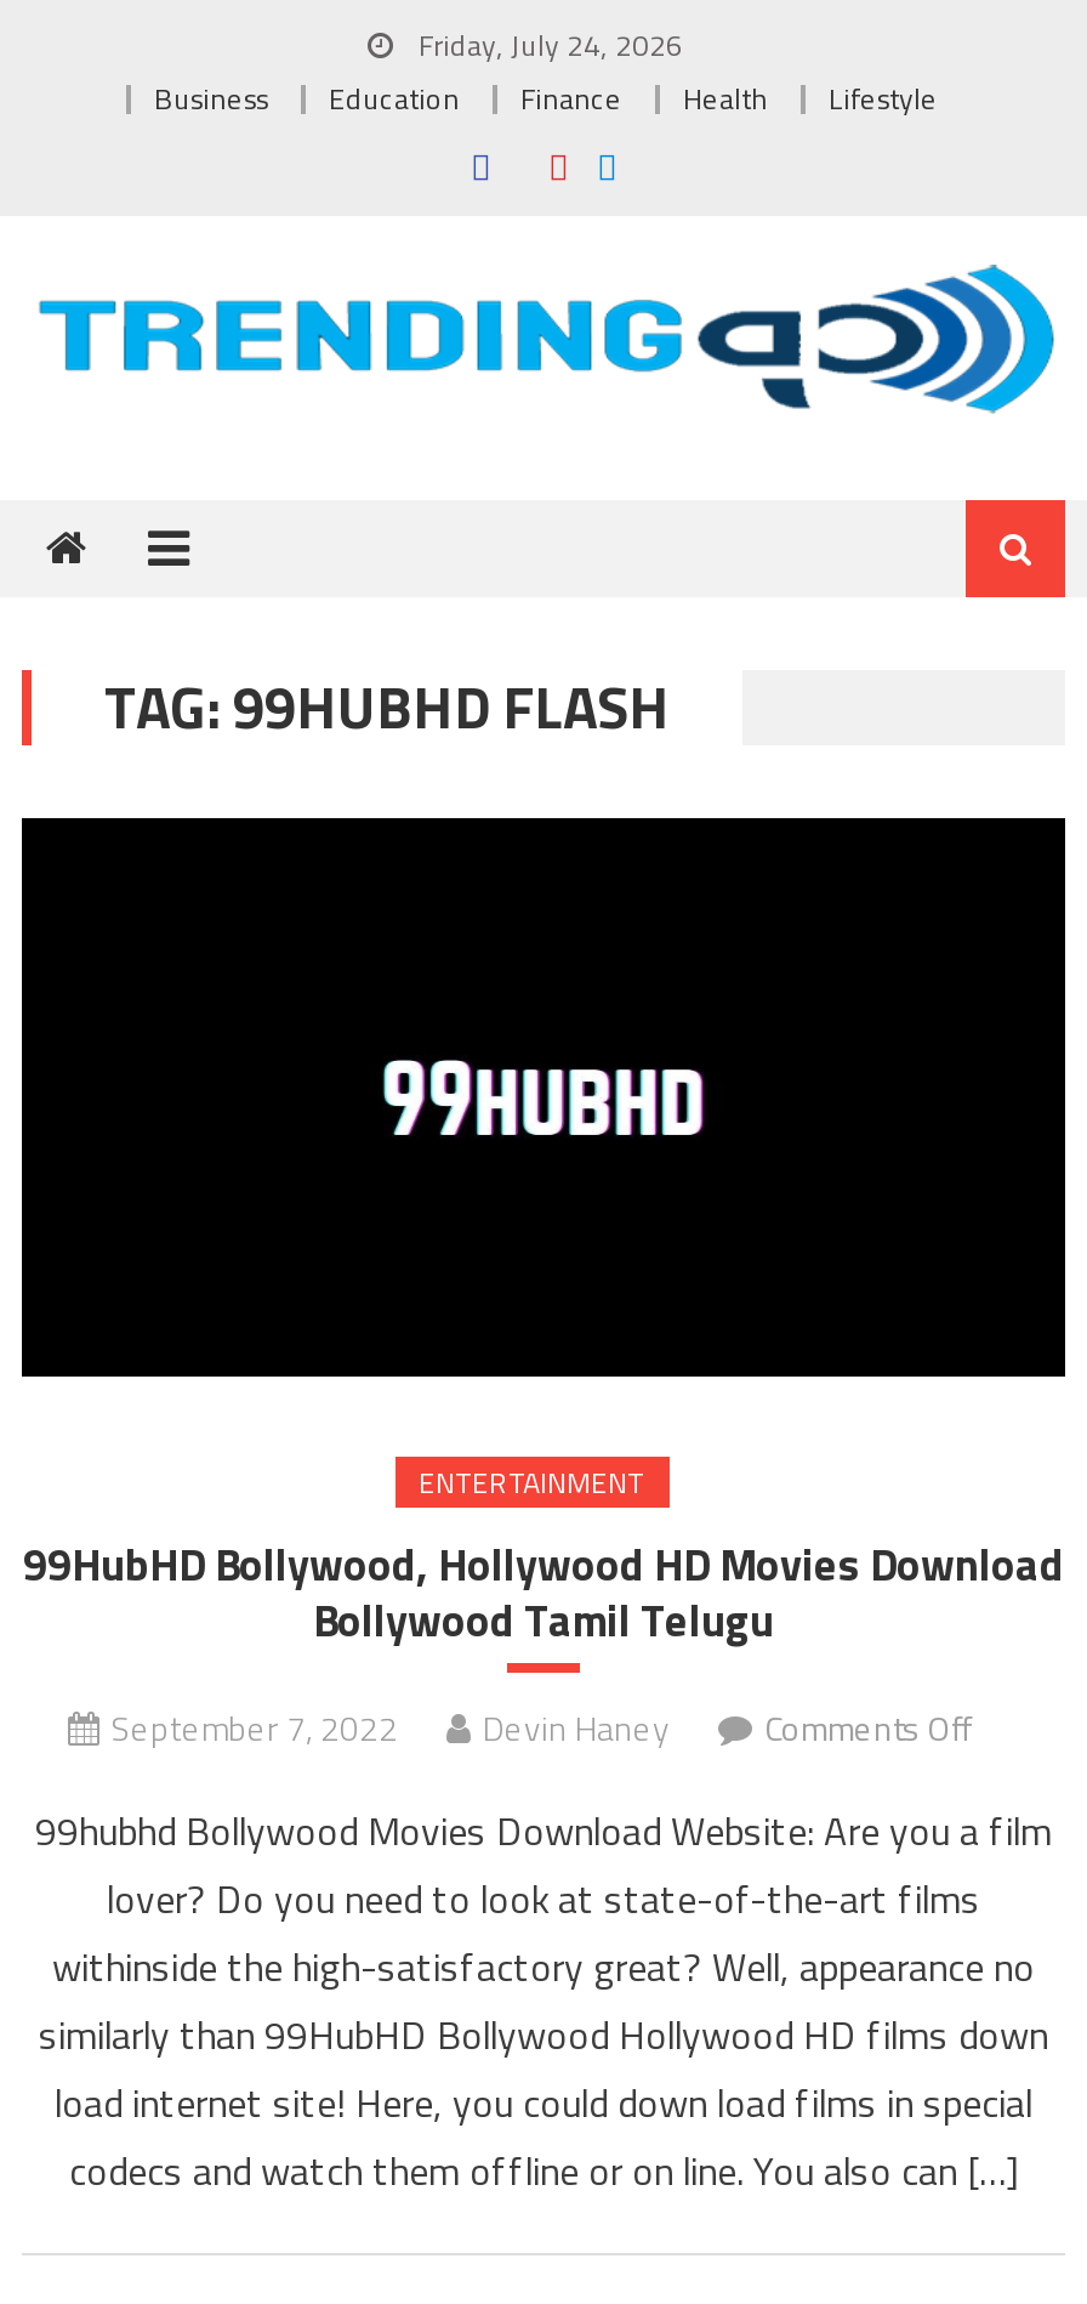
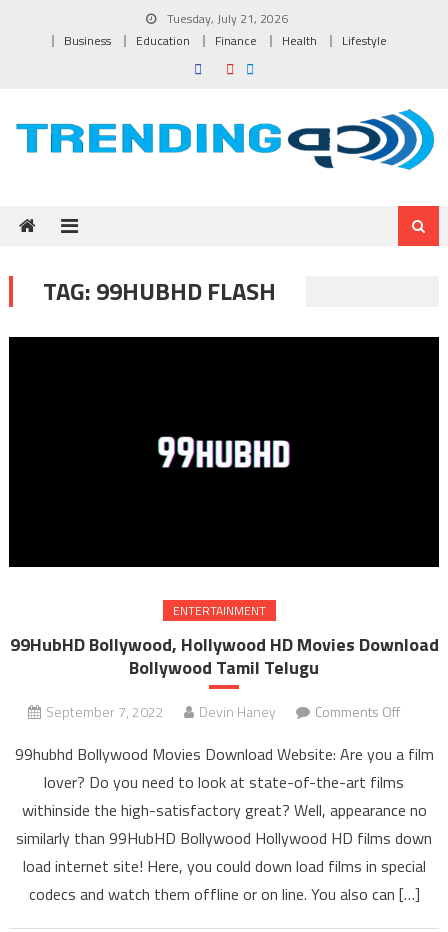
- Friday, July 24, 2026
+ Tuesday, July 21, 2026
